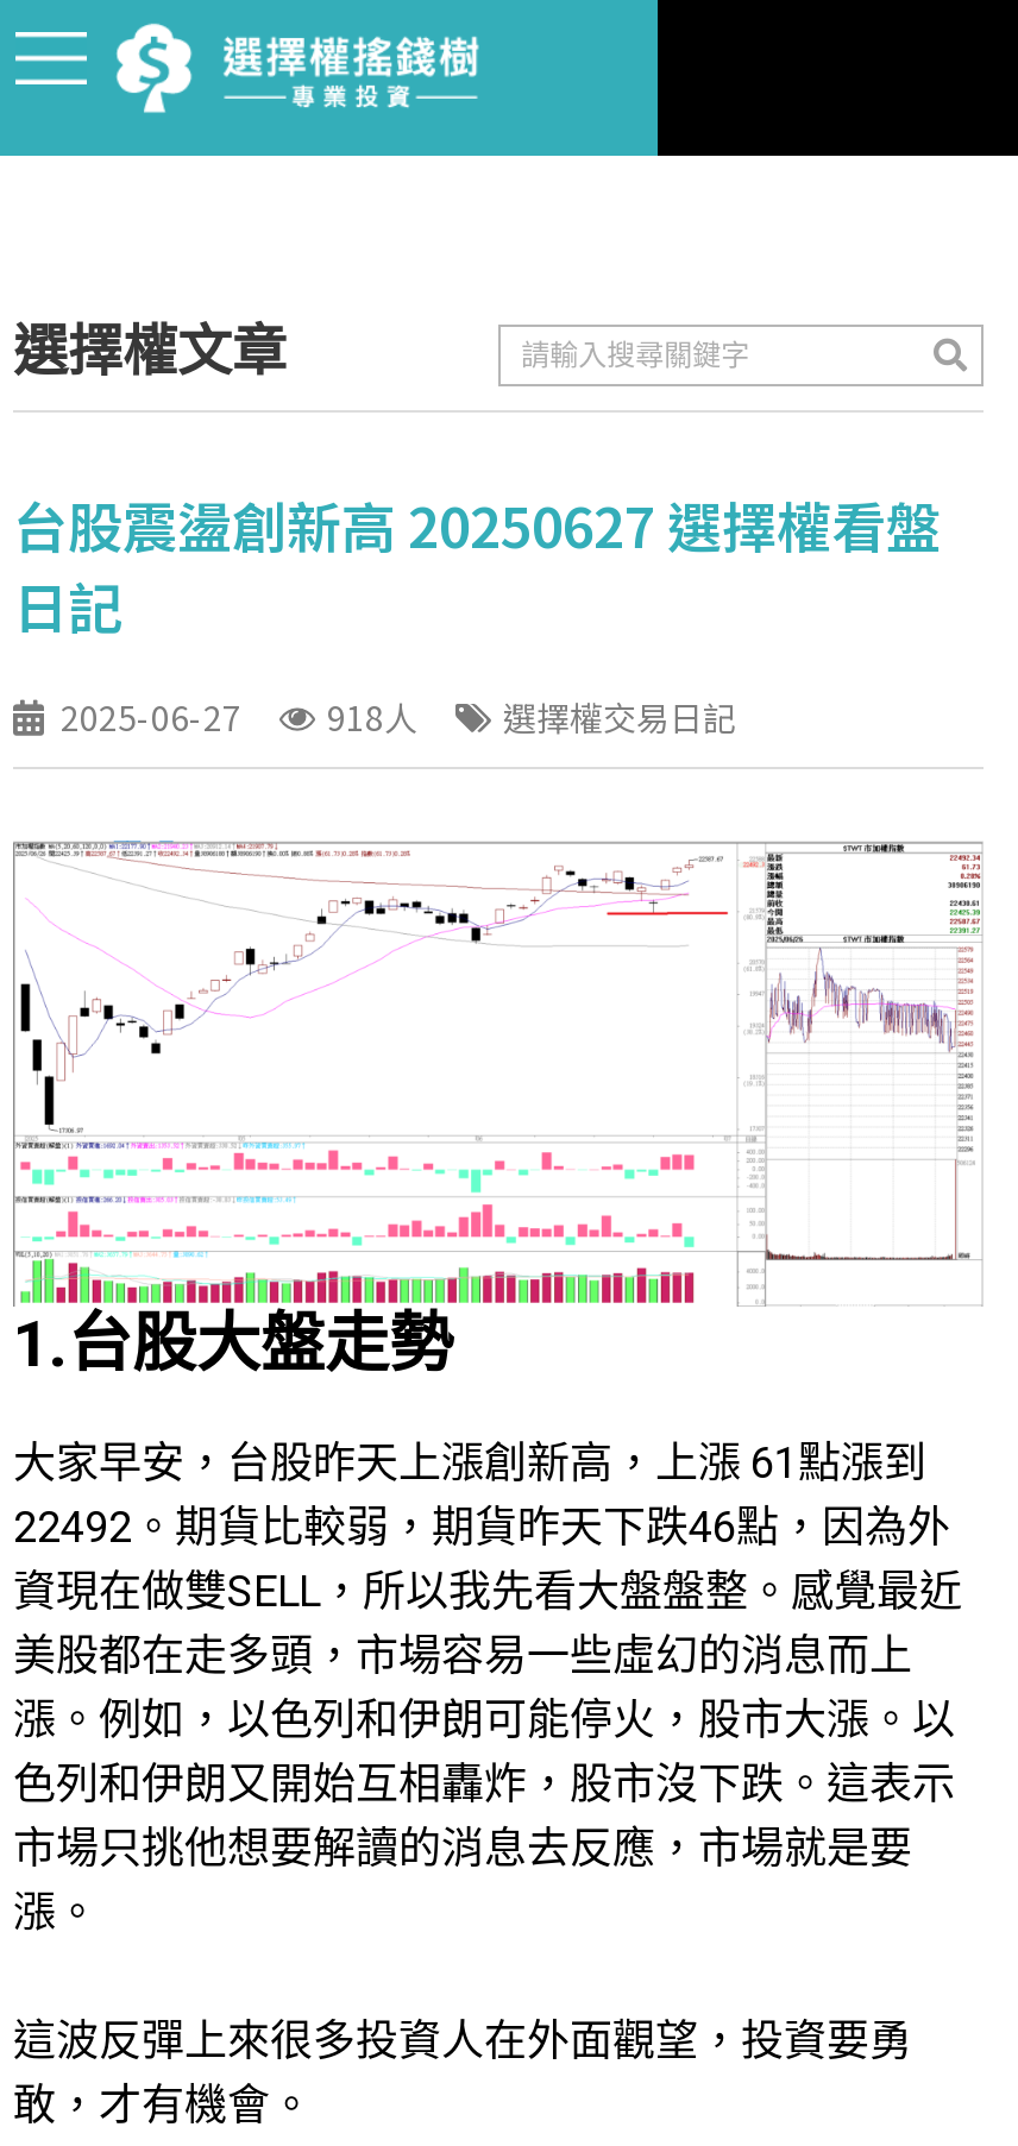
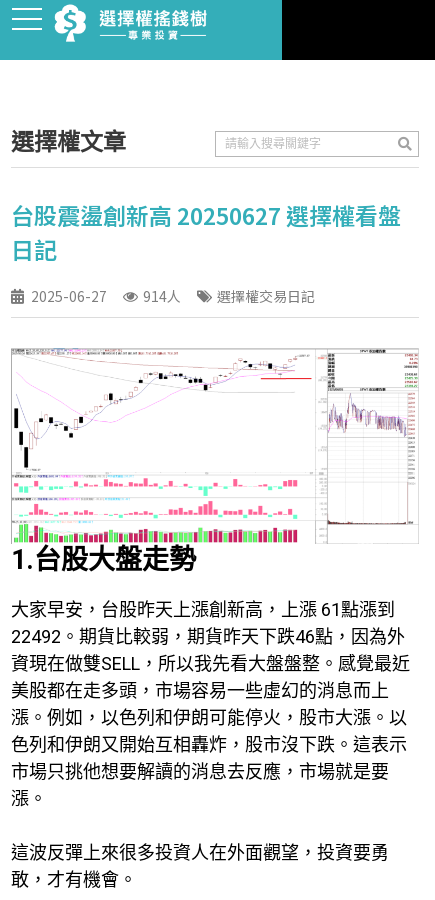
- 2025-06-27 918人 選擇權交易日記
+ 2025-06-27 914人 選擇權交易日記
